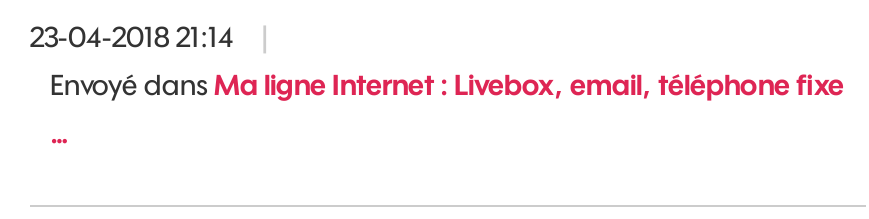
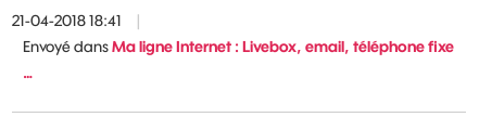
- 23-04-2018 21:14
+ 21-04-2018 18:41
